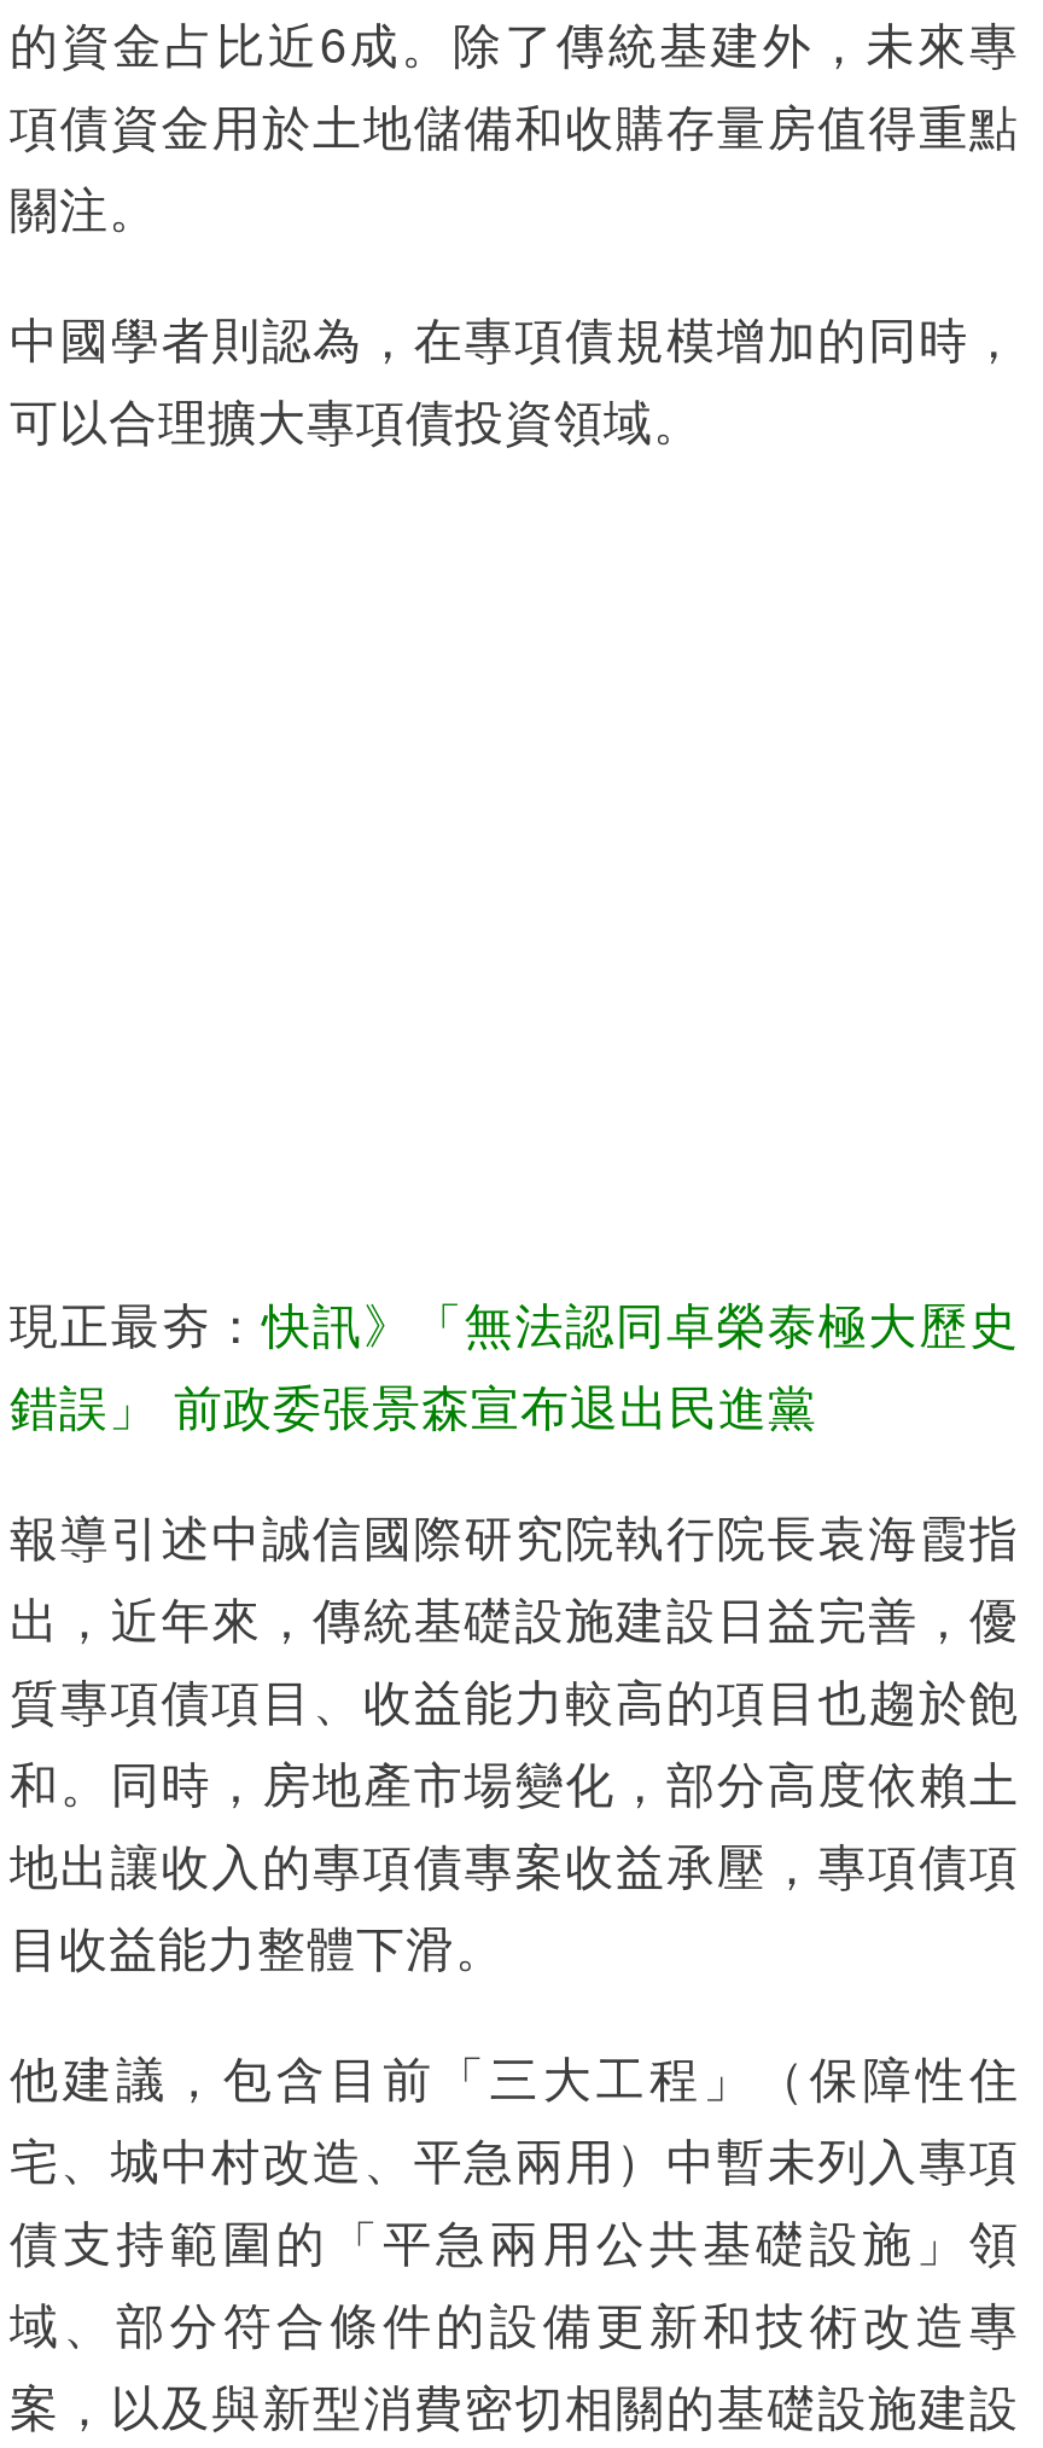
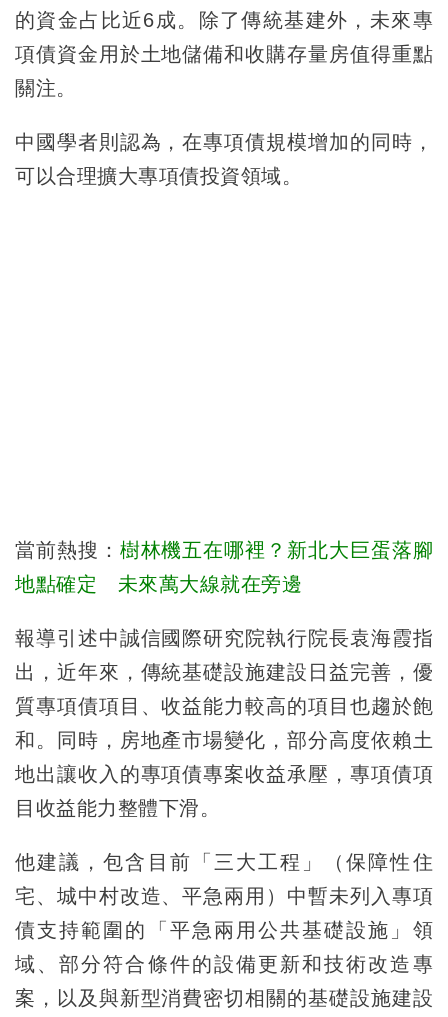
- 現正最夯：快訊》「無法認同卓榮泰極大歷史
+ 當前熱搜：樹林機五在哪裡？新北大巨蛋落腳

- 錯誤」 前政委張景森宣布退出民進黨
+ 地點確定 未來萬大線就在旁邊
